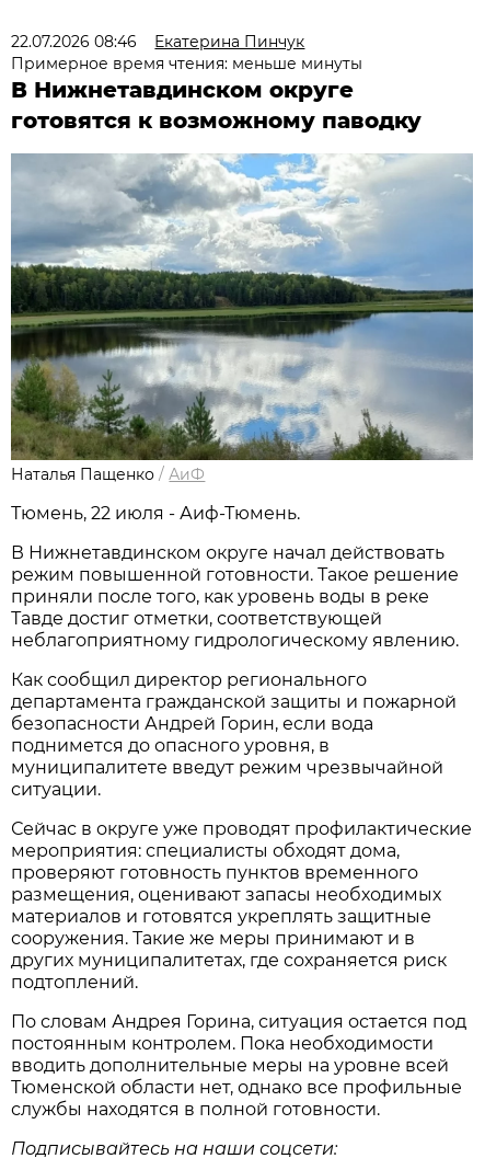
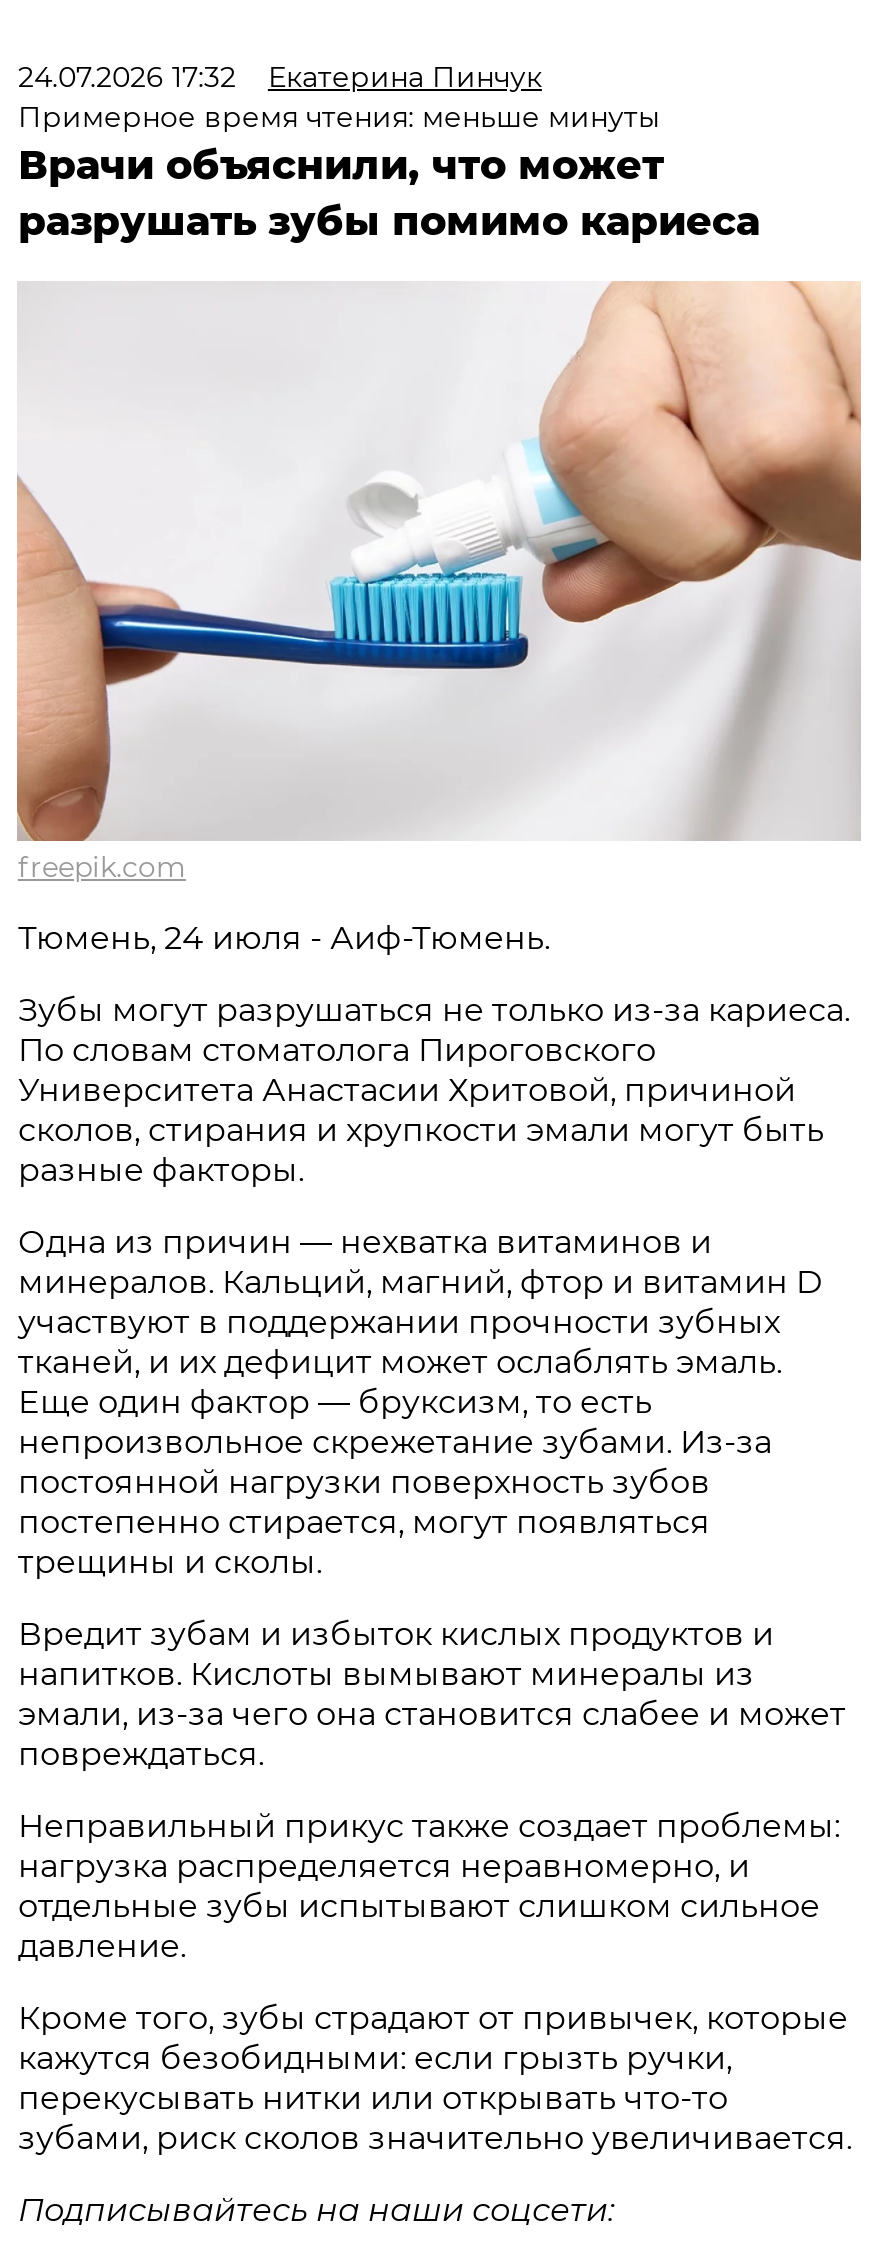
- 22.07.2026 08:46 Екатерина Пинчук
+ 24.07.2026 17:32 Екатерина Пинчук

- В Нижнетавдинском округе
- готовятся к возможному паводку
+ Врачи объяснили, что может
+ разрушать зубы помимо кариеса

- [image]
- Наталья Пащенко / АиФ
- Тюмень, 22 июля - Аиф-Тюмень.
- В Нижнетавдинском округе начал действовать
- режим повышенной готовности. Такое решение
- приняли после того, как уровень воды в реке
- Тавде достиг отметки, соответствующей
- неблагоприятному гидрологическому явлению.
- Как сообщил директор регионального
- департамента гражданской защиты и пожарной
- безопасности Андрей Горин, если вода
- поднимется до опасного уровня, в
- муниципалитете введут режим чрезвычайной
- ситуации.
- Сейчас в округе уже проводят профилактические
- мероприятия: специалисты обходят дома,
- проверяют готовность пунктов временного
- размещения, оценивают запасы необходимых
- материалов и готовятся укреплять защитные
- сооружения. Такие же меры принимают и в
- других муниципалитетах, где сохраняется риск
- подтоплений.
- По словам Андрея Горина, ситуация остается под
- постоянным контролем. Пока необходимости
- вводить дополнительные меры на уровне всей
- Тюменской области нет, однако все профильные
- службы находятся в полной готовности.
+ [image]
+ freepik.com
+ Тюмень, 24 июля - Аиф-Тюмень.
+ Зубы могут разрушаться не только из-за кариеса.
+ По словам стоматолога Пироговского
+ Университета Анастасии Хритовой, причиной
+ сколов, стирания и хрупкости эмали могут быть
+ разные факторы.
+ Одна из причин — нехватка витаминов и
+ минералов. Кальций, магний, фтор и витамин D
+ участвуют в поддержании прочности зубных
+ тканей, и их дефицит может ослаблять эмаль.
+ Еще один фактор — бруксизм, то есть
+ непроизвольное скрежетание зубами. Из-за
+ постоянной нагрузки поверхность зубов
+ постепенно стирается, могут появляться
+ трещины и сколы.
+ Вредит зубам и избыток кислых продуктов и
+ напитков. Кислоты вымывают минералы из
+ эмали, из-за чего она становится слабее и может
+ повреждаться.
+ Неправильный прикус также создает проблемы:
+ нагрузка распределяется неравномерно, и
+ отдельные зубы испытывают слишком сильное
+ давление.
+ Кроме того, зубы страдают от привычек, которые
+ кажутся безобидными: если грызть ручки,
+ перекусывать нитки или открывать что-то
+ зубами, риск сколов значительно увеличивается.
